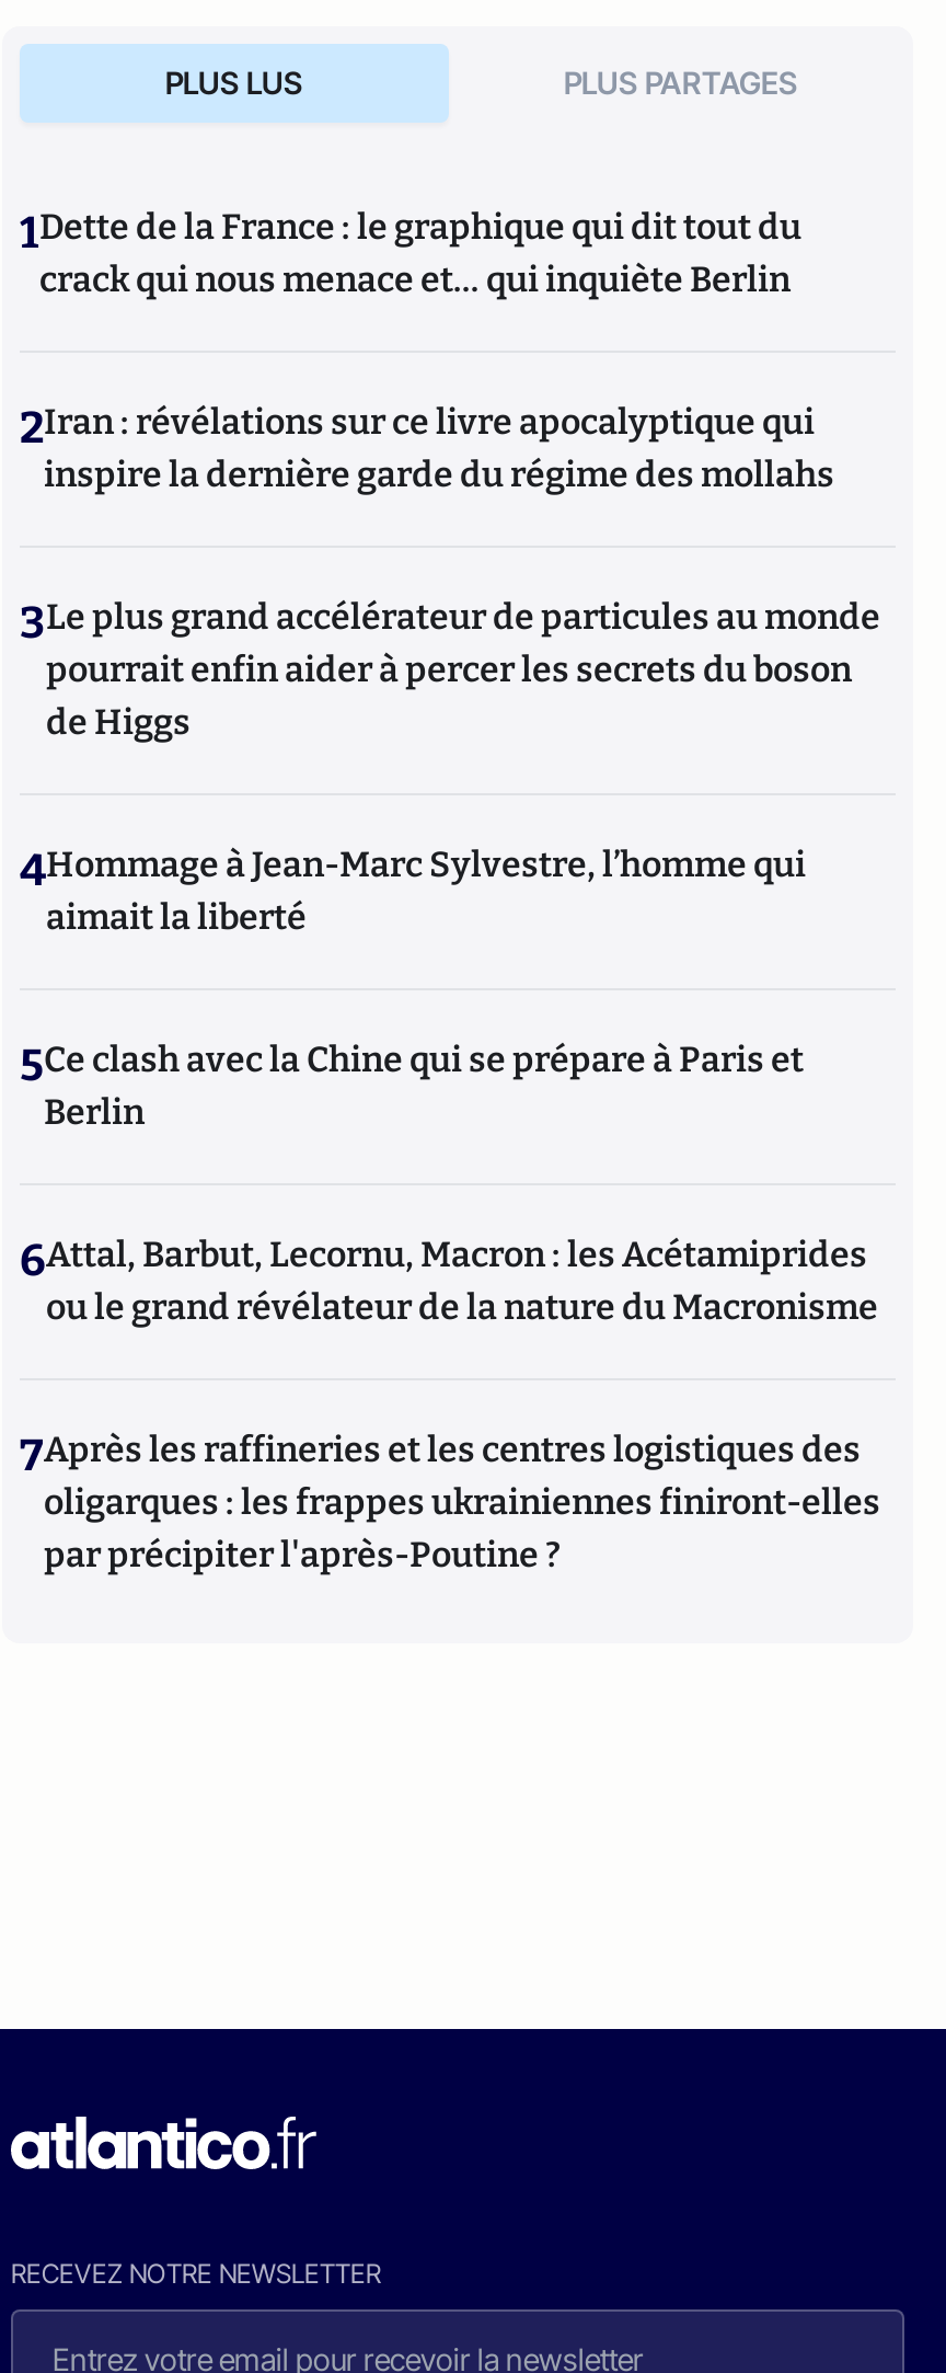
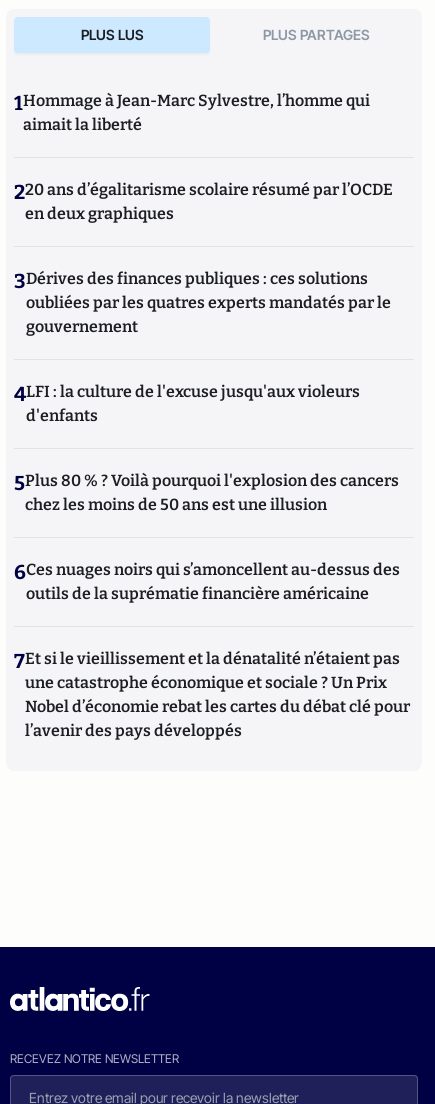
- 1Dette de la France : le graphique qui dit tout du
- crack qui nous menace et… qui inquiète Berlin
- 2Iran : révélations sur ce livre apocalyptique qui
- inspire la dernière garde du régime des mollahs
- 3Le plus grand accélérateur de particules au monde
- pourrait enfin aider à percer les secrets du boson
- de Higgs
- 4Hommage à Jean-Marc Sylvestre, l’homme qui
+ 1Hommage à Jean-Marc Sylvestre, l’homme qui

moved up: aimait la liberté

- 5Ce clash avec la Chine qui se prépare à Paris et
- Berlin
- 6Attal, Barbut, Lecornu, Macron : les Acétamiprides
- ou le grand révélateur de la nature du Macronisme
- 7Après les raffineries et les centres logistiques des
- oligarques : les frappes ukrainiennes finiront-elles
- par précipiter l'après-Poutine ?
+ 220 ans d’égalitarisme scolaire résumé par l’OCDE
+ en deux graphiques
+ 3Dérives des finances publiques : ces solutions
+ oubliées par les quatres experts mandatés par le
+ gouvernement
+ 4LFI : la culture de l'excuse jusqu'aux violeurs
+ d'enfants
+ 5Plus 80 % ? Voilà pourquoi l'explosion des cancers
+ chez les moins de 50 ans est une illusion
+ 6Ces nuages noirs qui s’amoncellent au-dessus des
+ outils de la suprématie financière américaine
+ 7Et si le vieillissement et la dénatalité n’étaient pas
+ une catastrophe économique et sociale ? Un Prix
+ Nobel d’économie rebat les cartes du débat clé pour
+ l’avenir des pays développés
